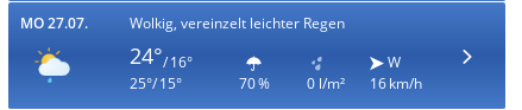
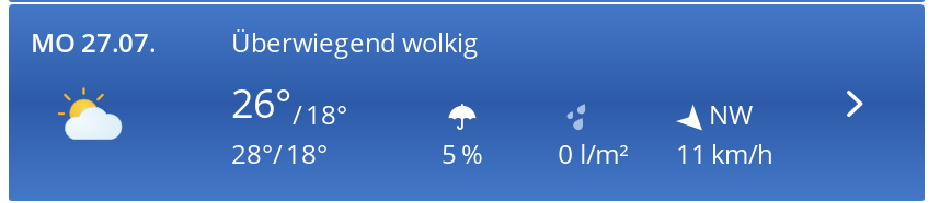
- Wolkig, vereinzelt leichter Regen
- 24°/ 16°
- 25°/ 15°
- 70 %
+ Überwiegend wolkig
+ 26°/ 18°
+ 28°/ 18°
+ 5 %

- W
- 16 km/h
+ NW
+ 11 km/h
